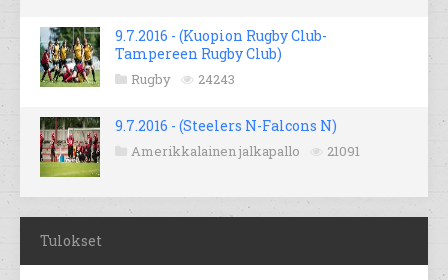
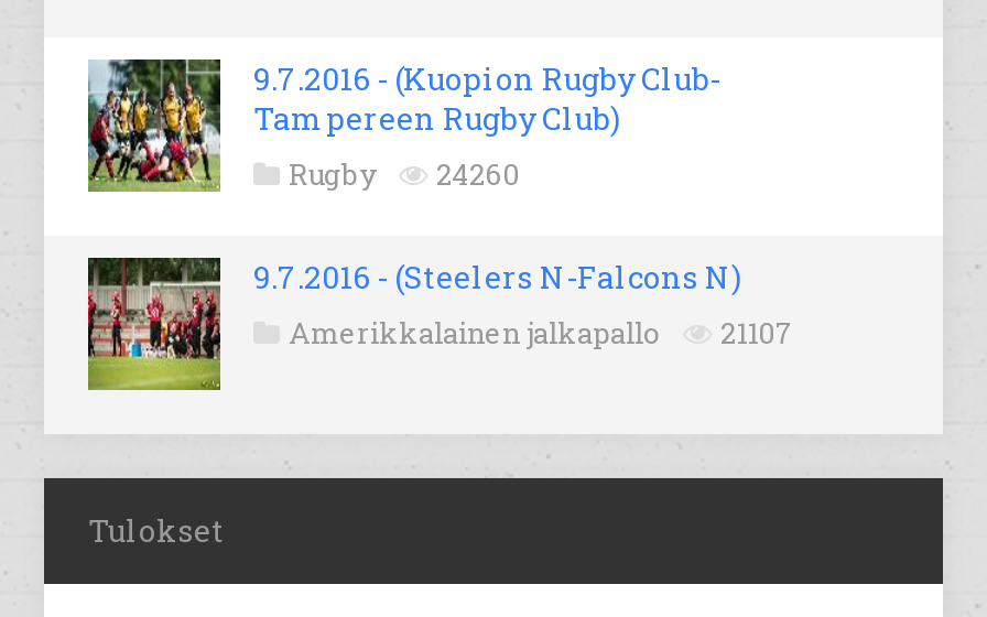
- Rugby 24243
+ Rugby 24260

- Amerikkalainen jalkapallo 21091
+ Amerikkalainen jalkapallo 21107
